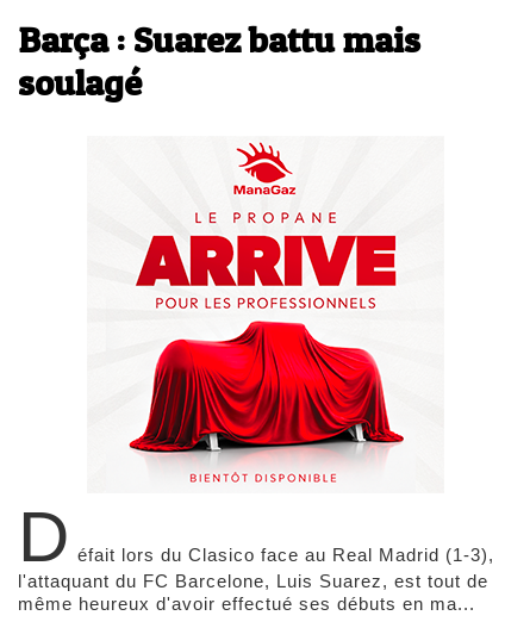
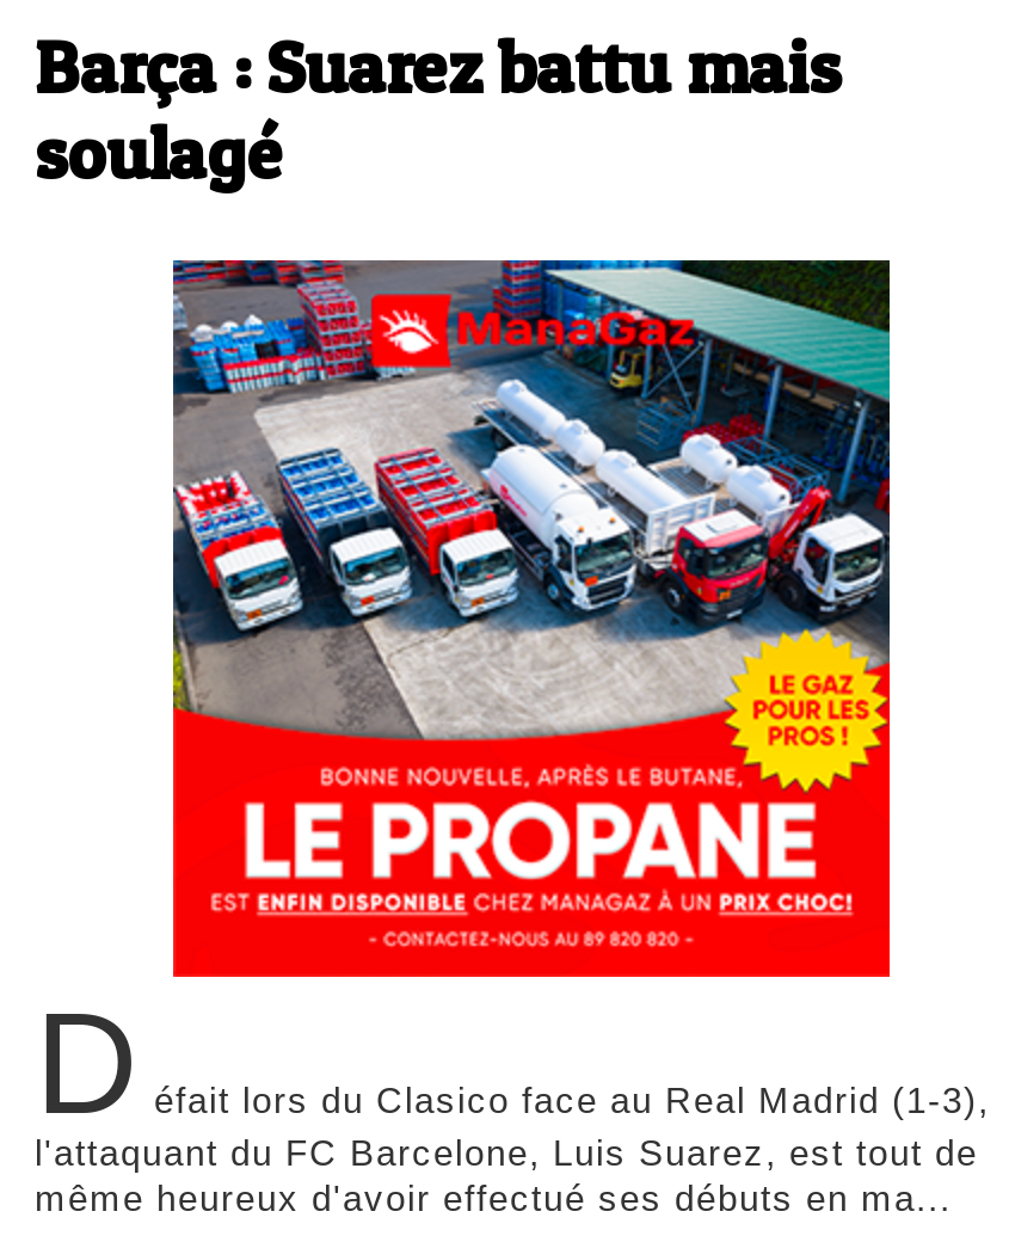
- [image]
+ [image]
